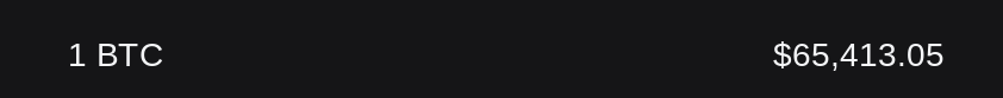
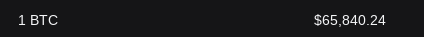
- $65,413.05
+ $65,840.24
